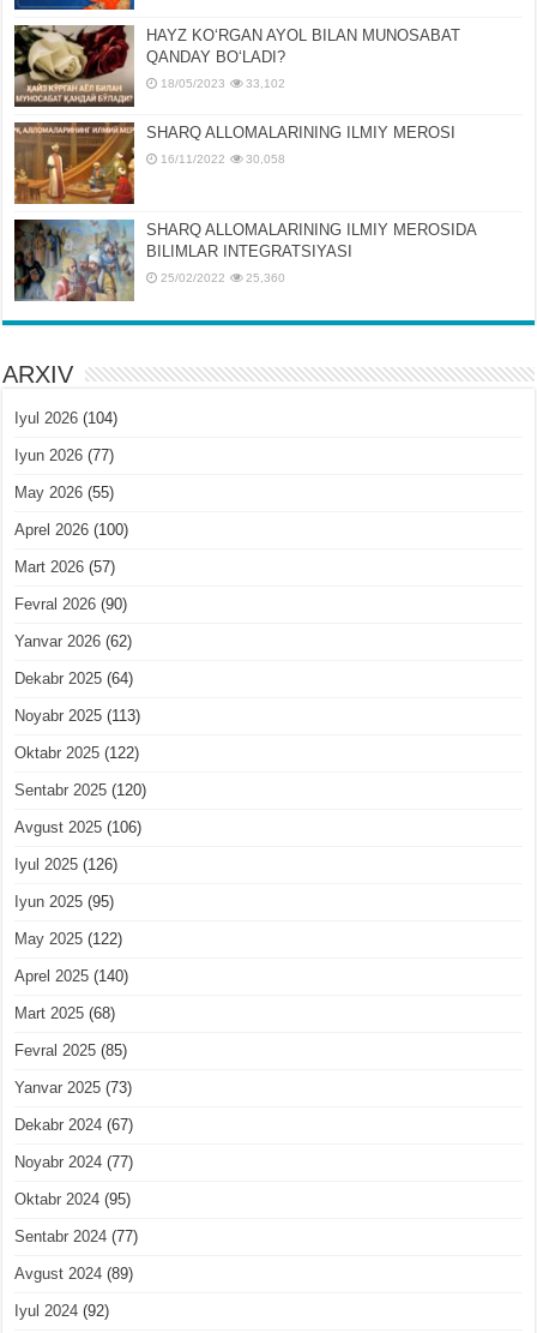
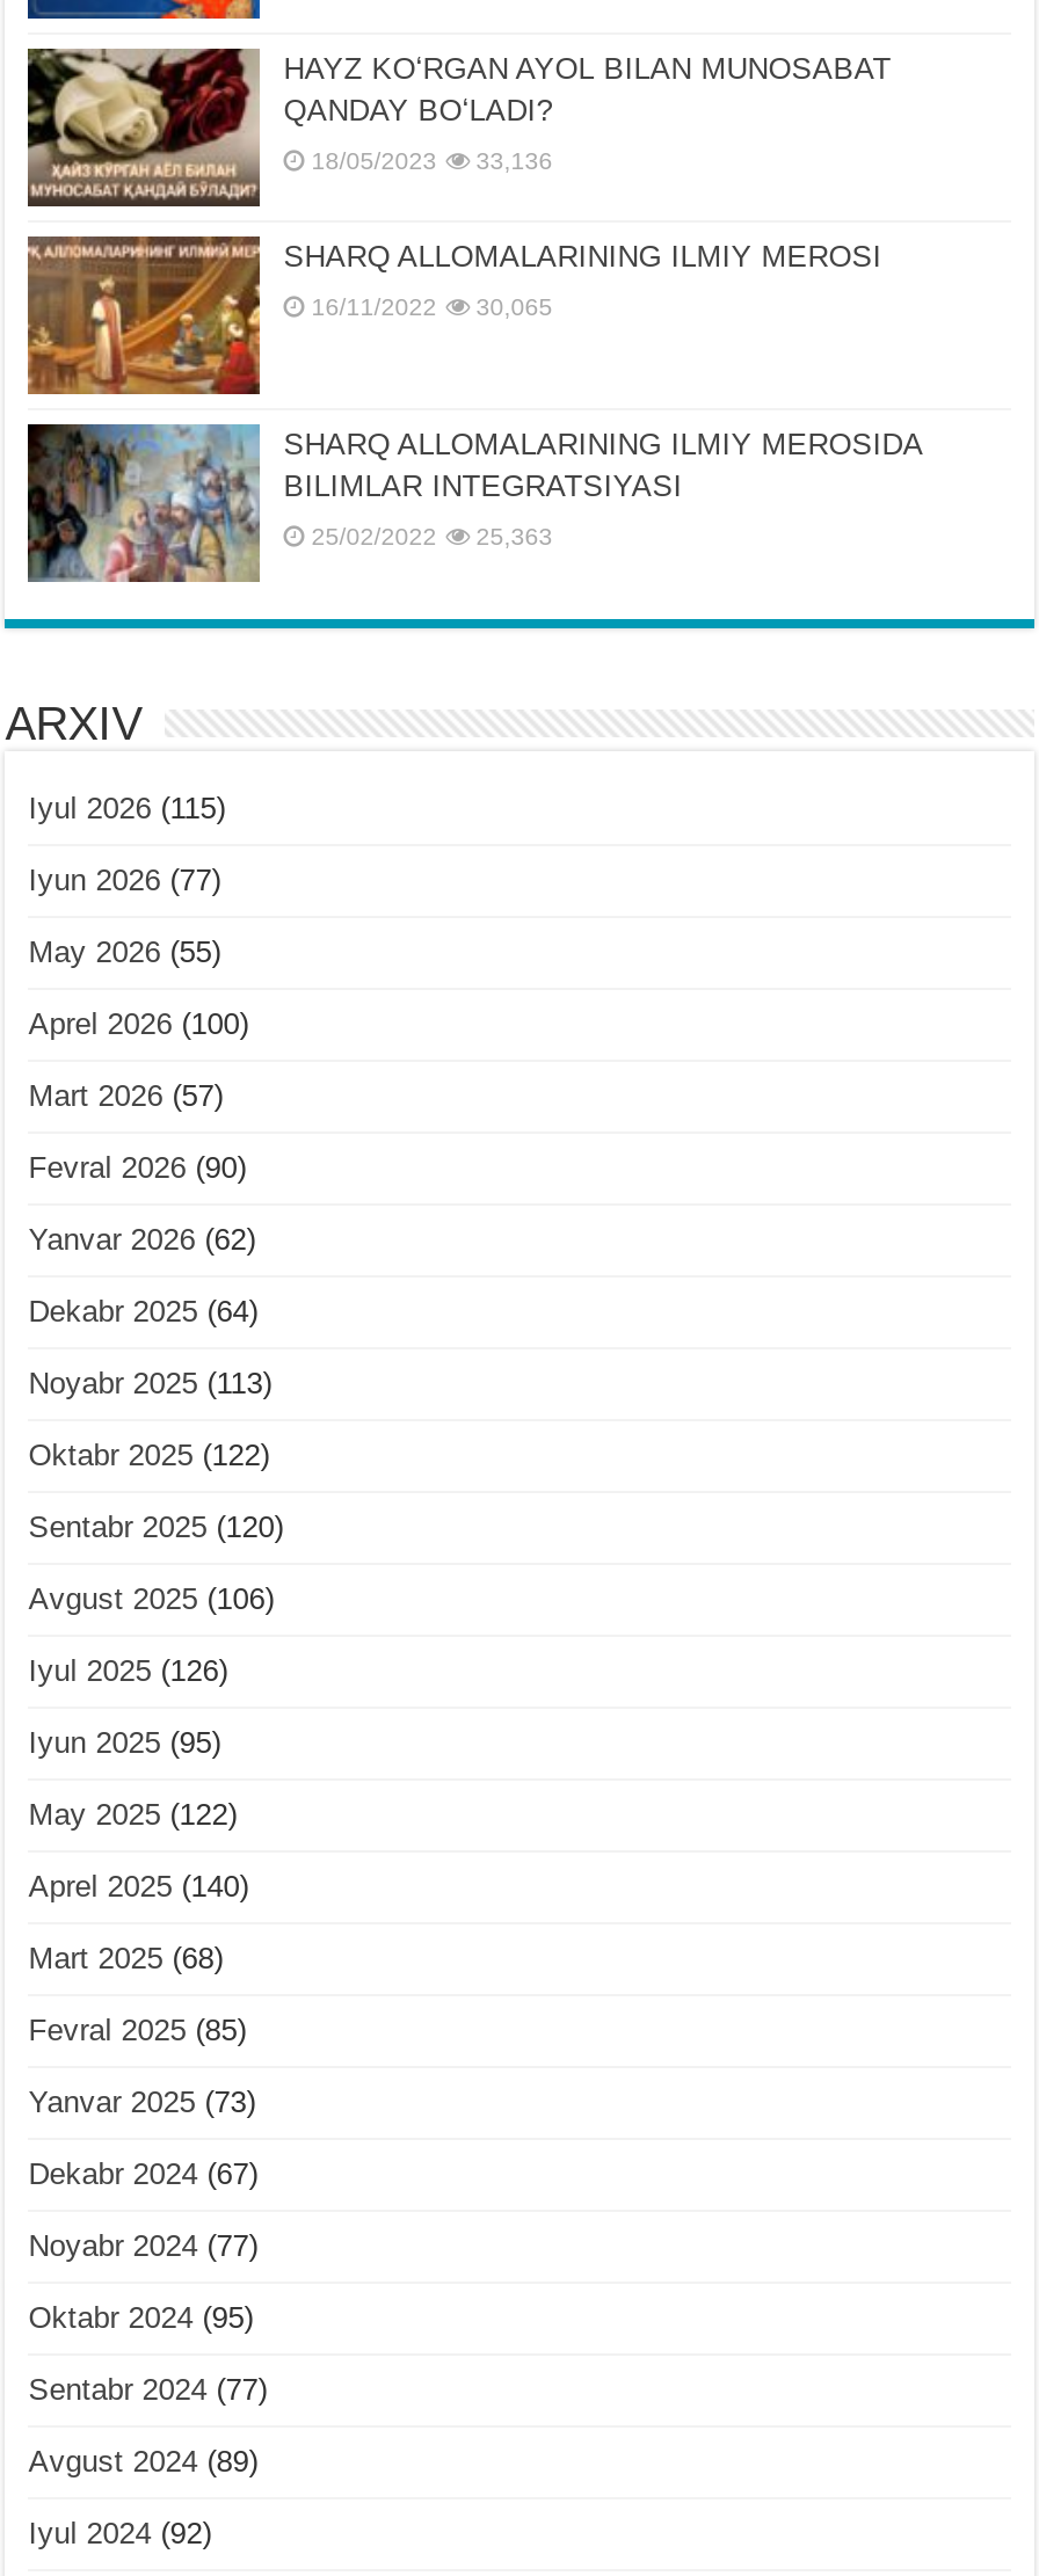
- 18/05/2023 33,102
+ 18/05/2023 33,136

- 16/11/2022 30,058
+ 16/11/2022 30,065

- 25/02/2022 25,360
+ 25/02/2022 25,363

- Iyul 2026 (104)
+ Iyul 2026 (115)
